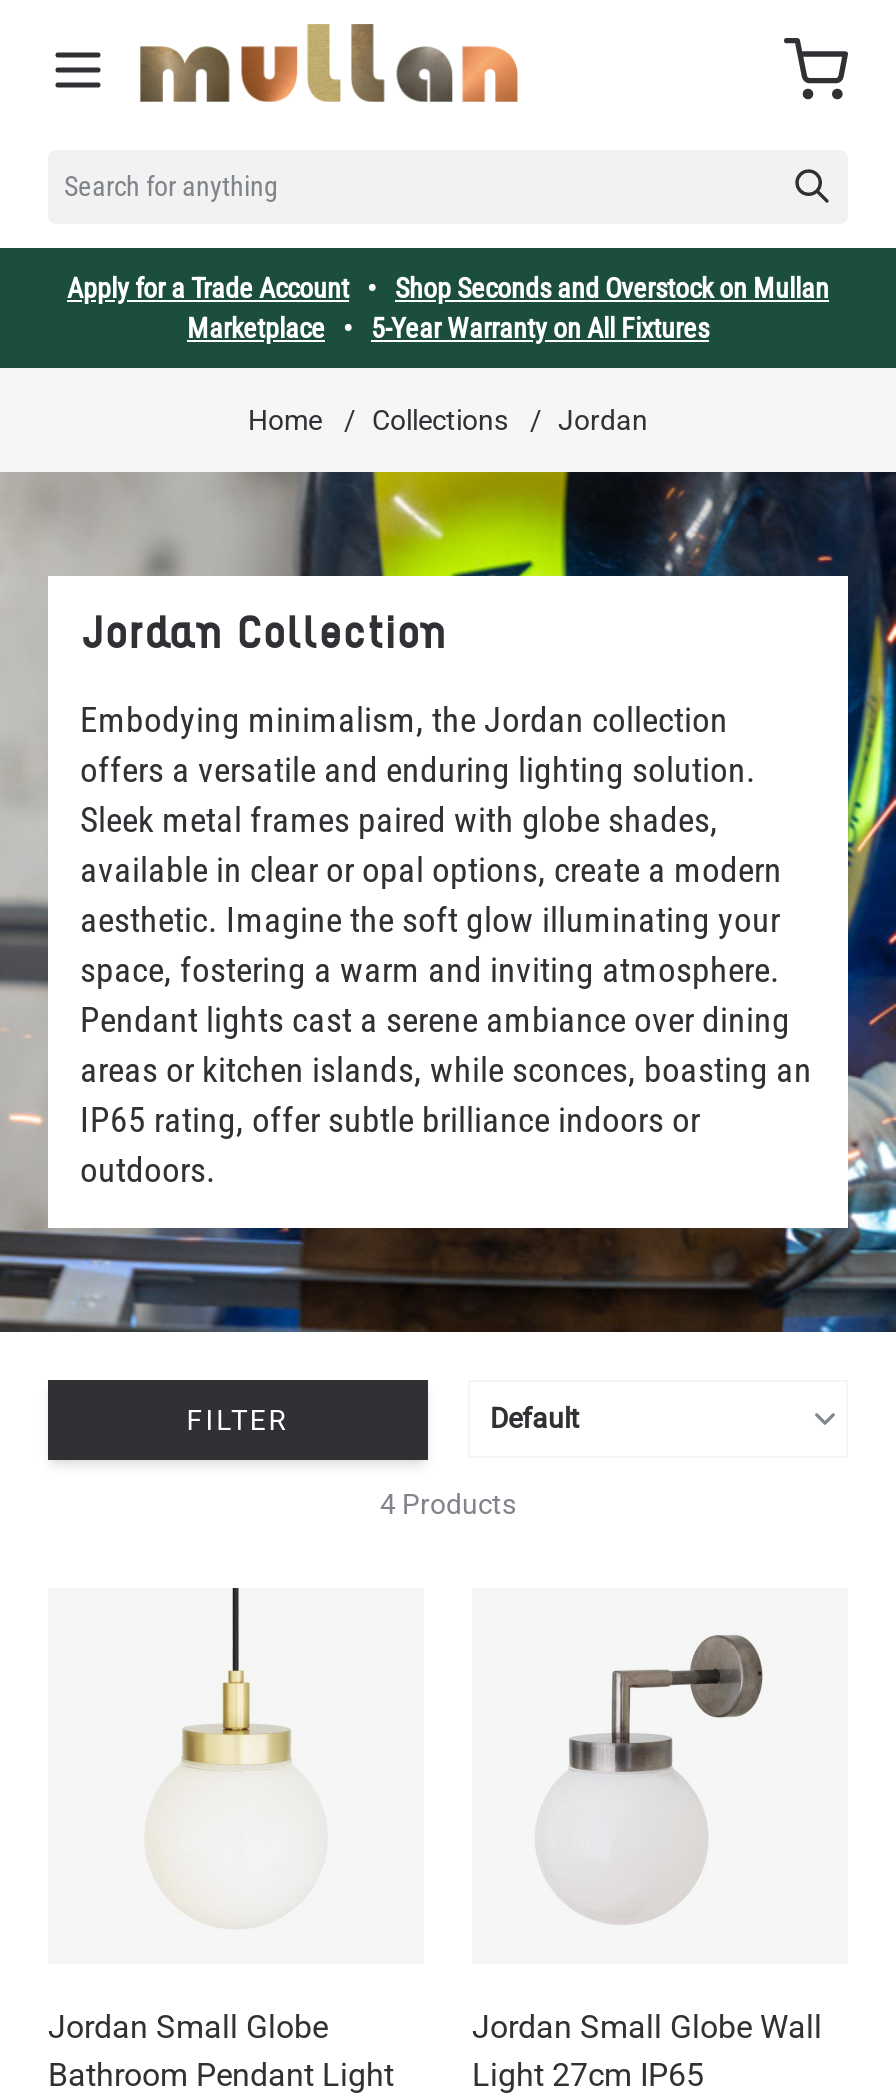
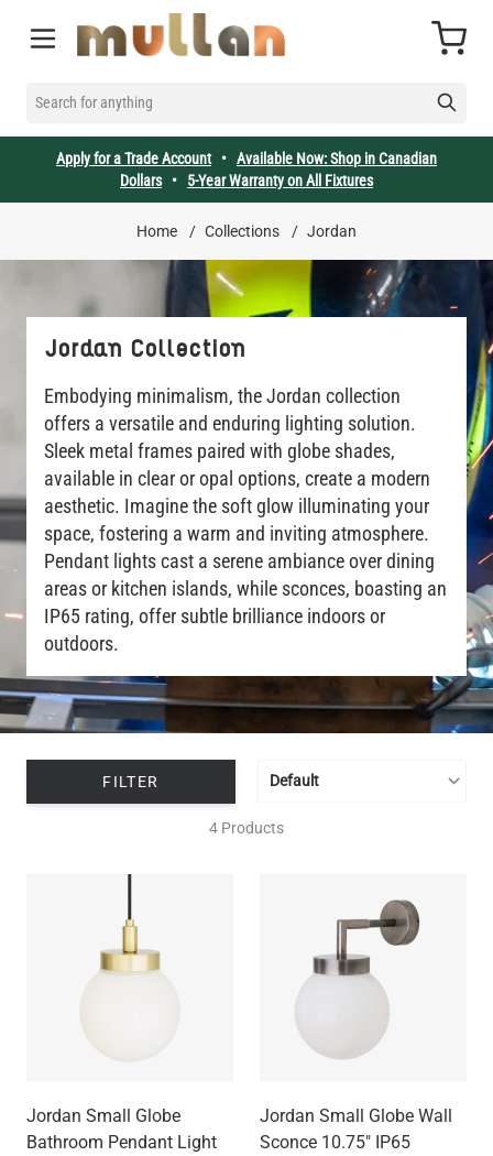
- Apply for a Trade Account • Shop Seconds and Overstock on Mullan
- Marketplace • 5-Year Warranty on All Fixtures
+ Apply for a Trade Account • Available Now: Shop in Canadian
+ Dollars • 5-Year Warranty on All Fixtures

- Light 27cm IP65
+ Sconce 10.75" IP65
